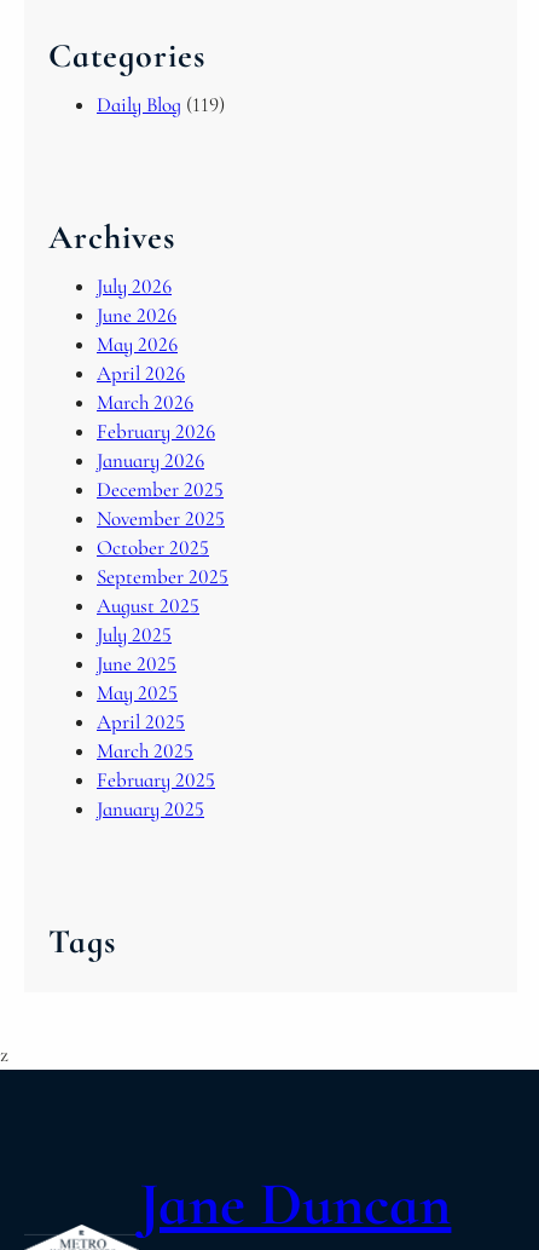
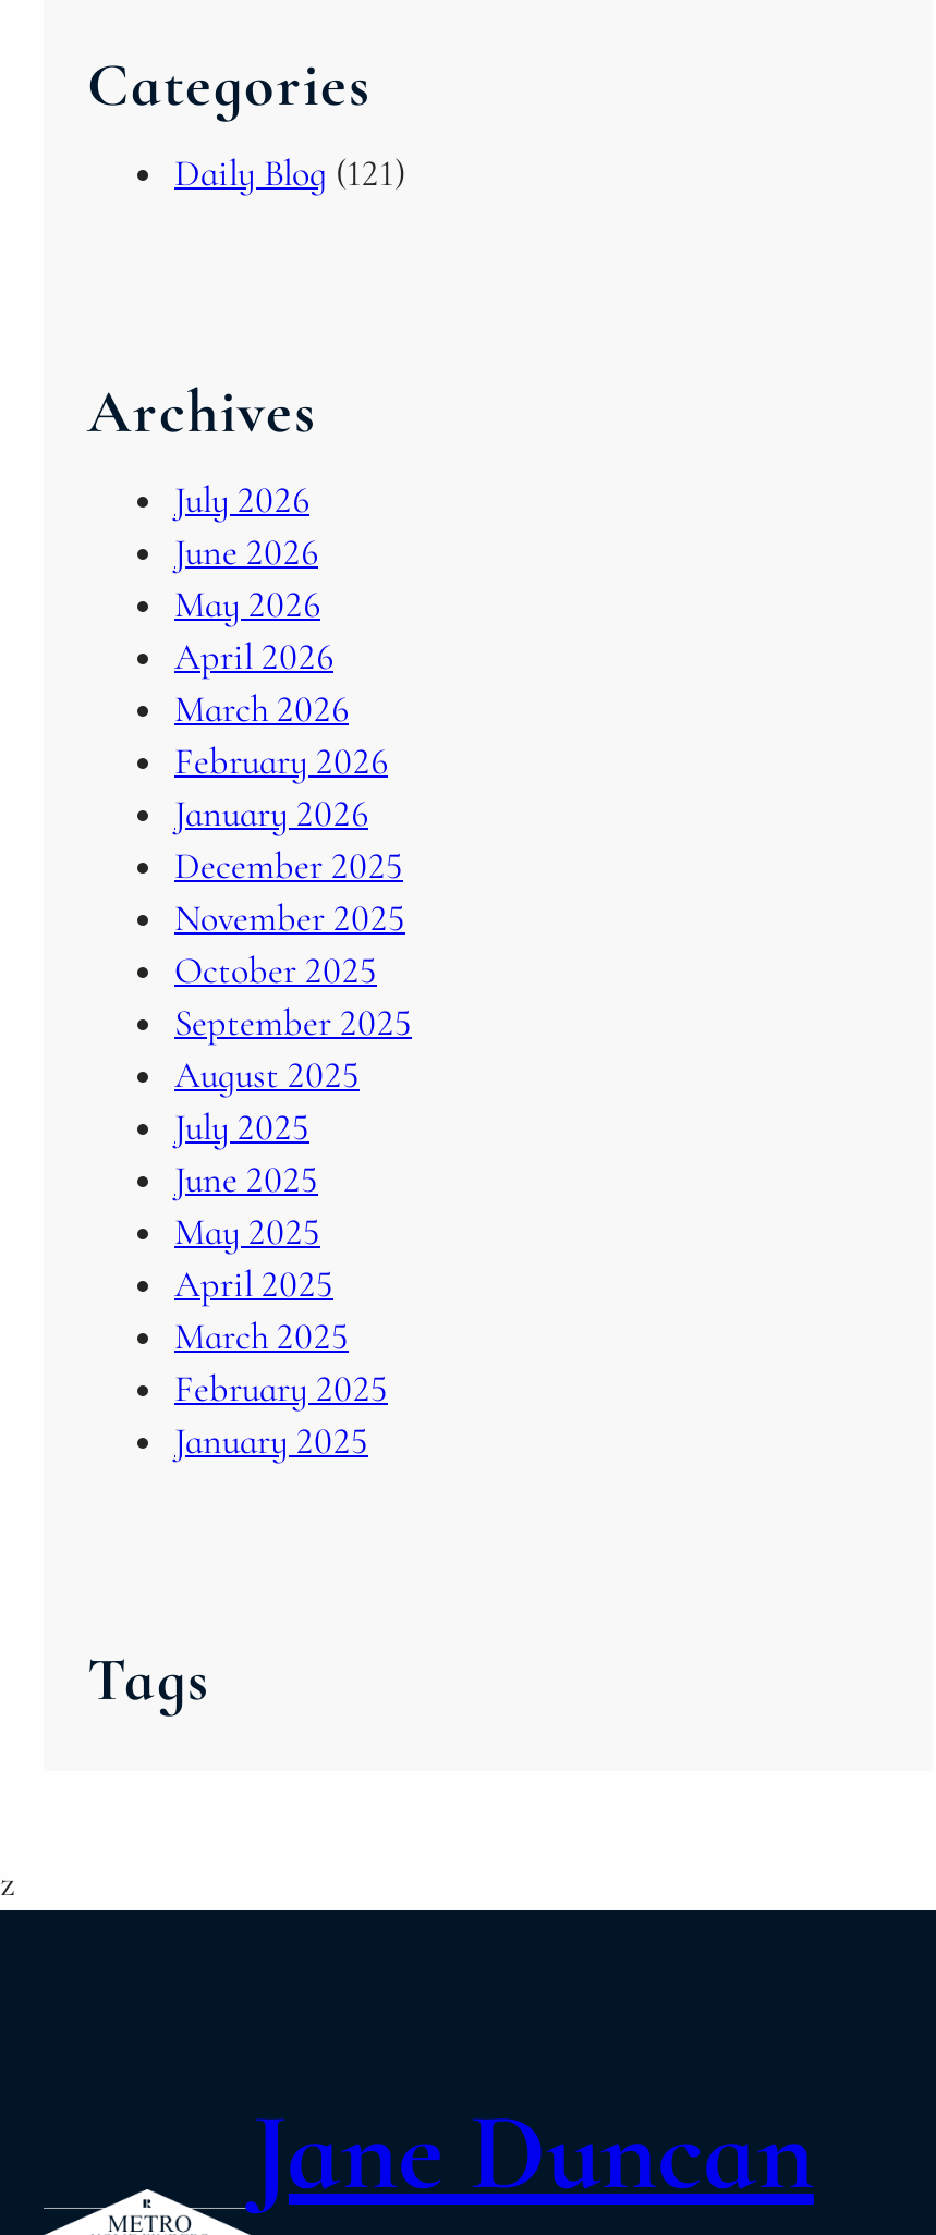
- Daily Blog (119)
+ Daily Blog (121)
